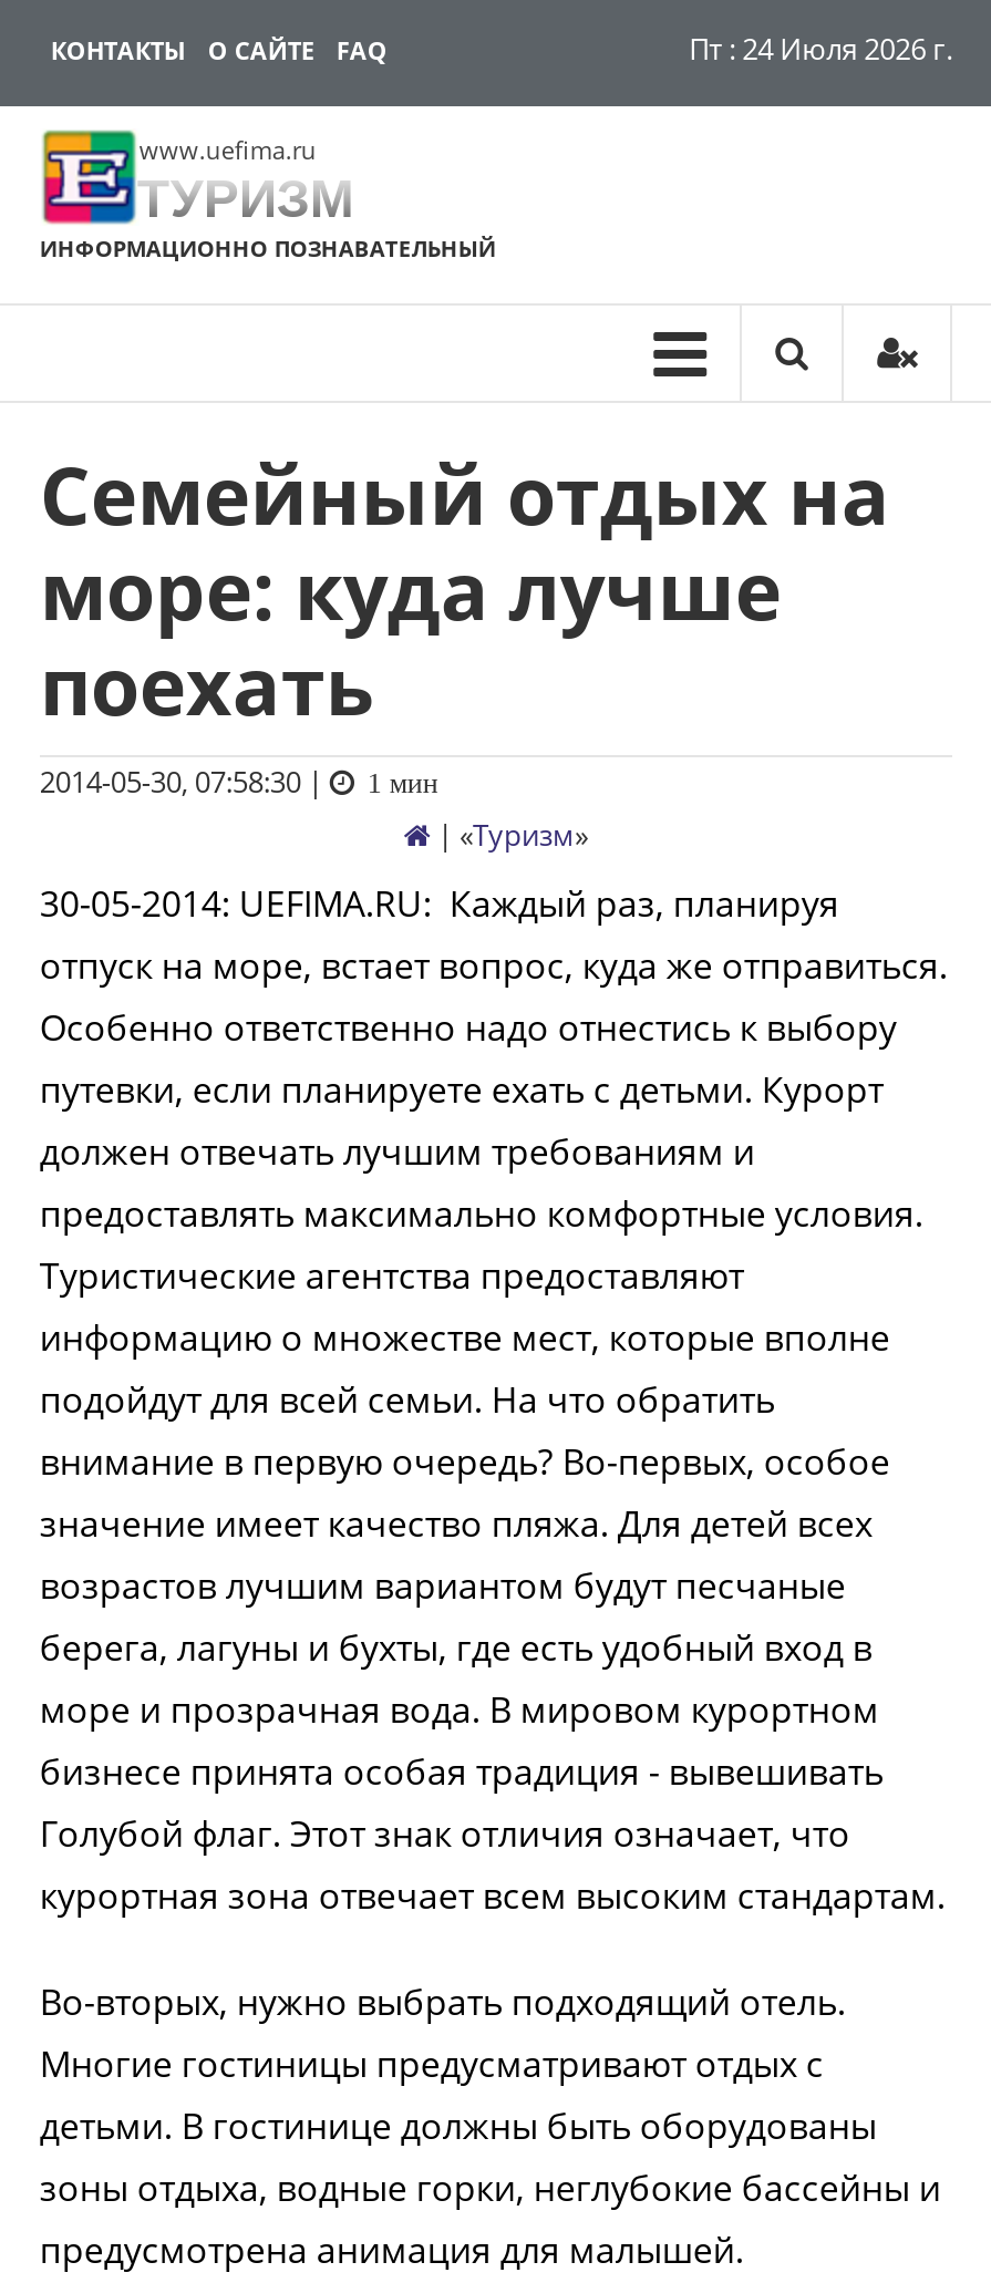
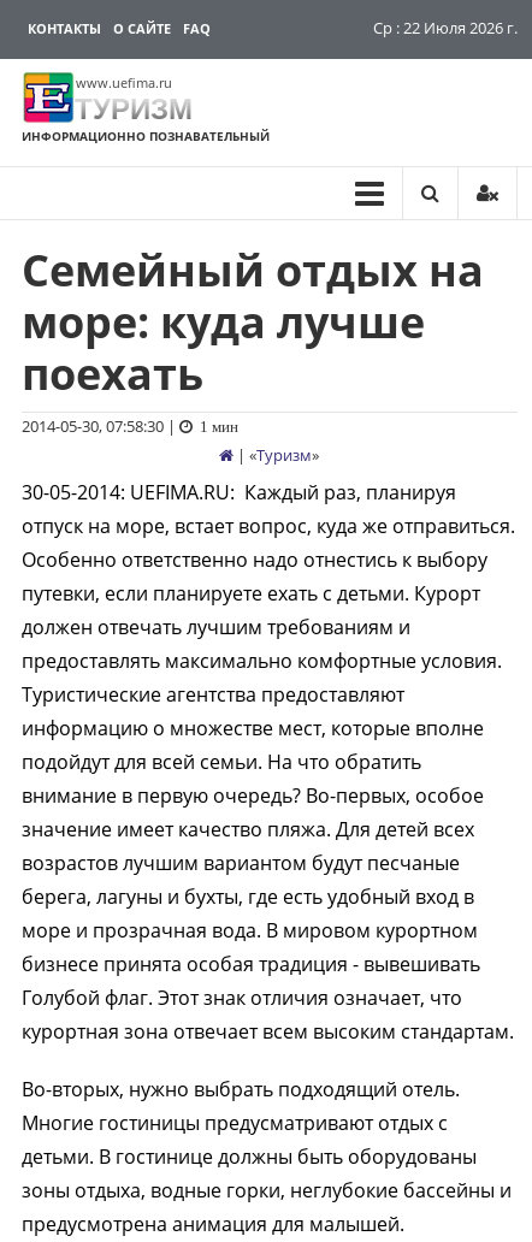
- Пт : 24 Июля 2026 г.
+ Ср : 22 Июля 2026 г.
